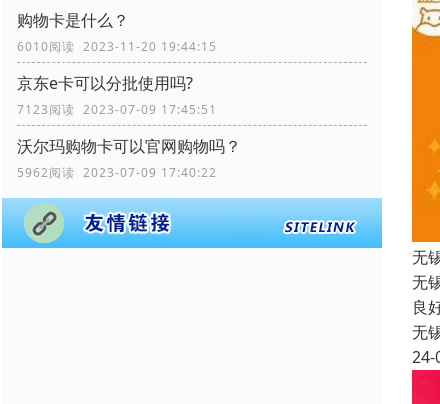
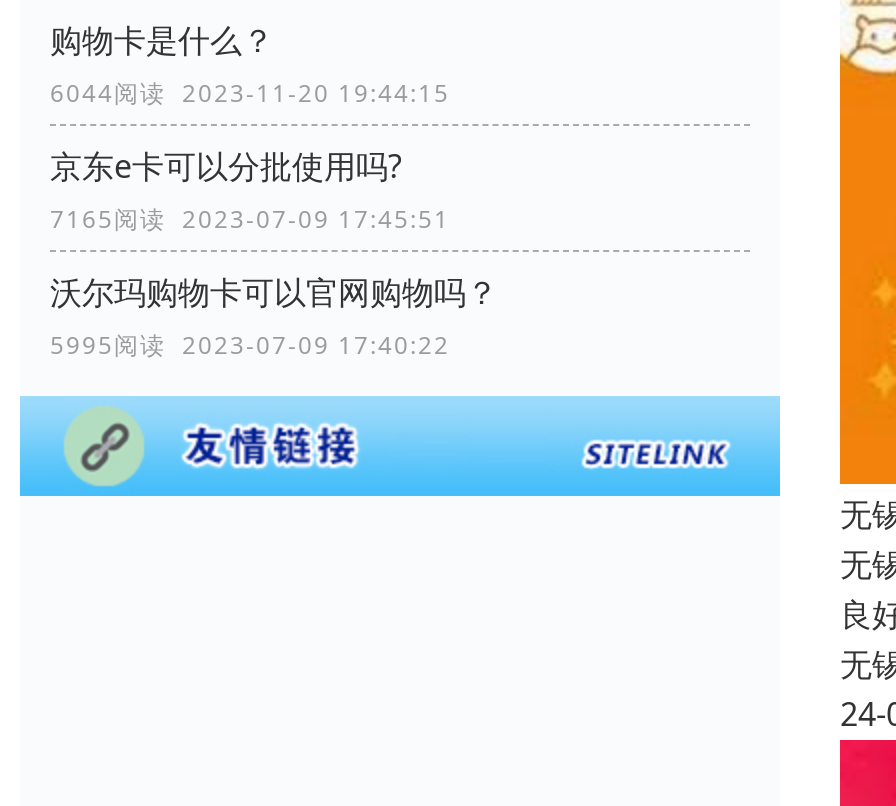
- 6010阅读 2023-11-20 19:44:15
+ 6044阅读 2023-11-20 19:44:15

- 7123阅读 2023-07-09 17:45:51
+ 7165阅读 2023-07-09 17:45:51

- 5962阅读 2023-07-09 17:40:22
+ 5995阅读 2023-07-09 17:40:22
